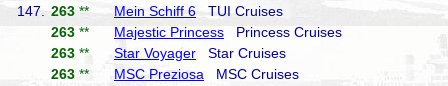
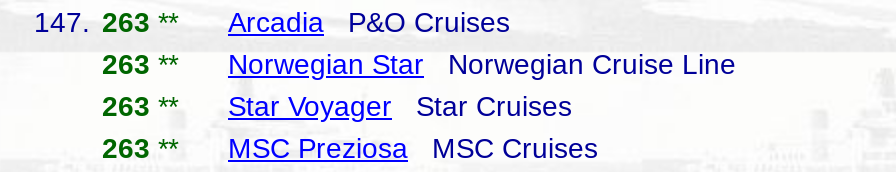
- Mein Schiff 6 TUI Cruises
+ Arcadia P&O Cruises

- Majestic Princess Princess Cruises
+ Norwegian Star Norwegian Cruise Line
